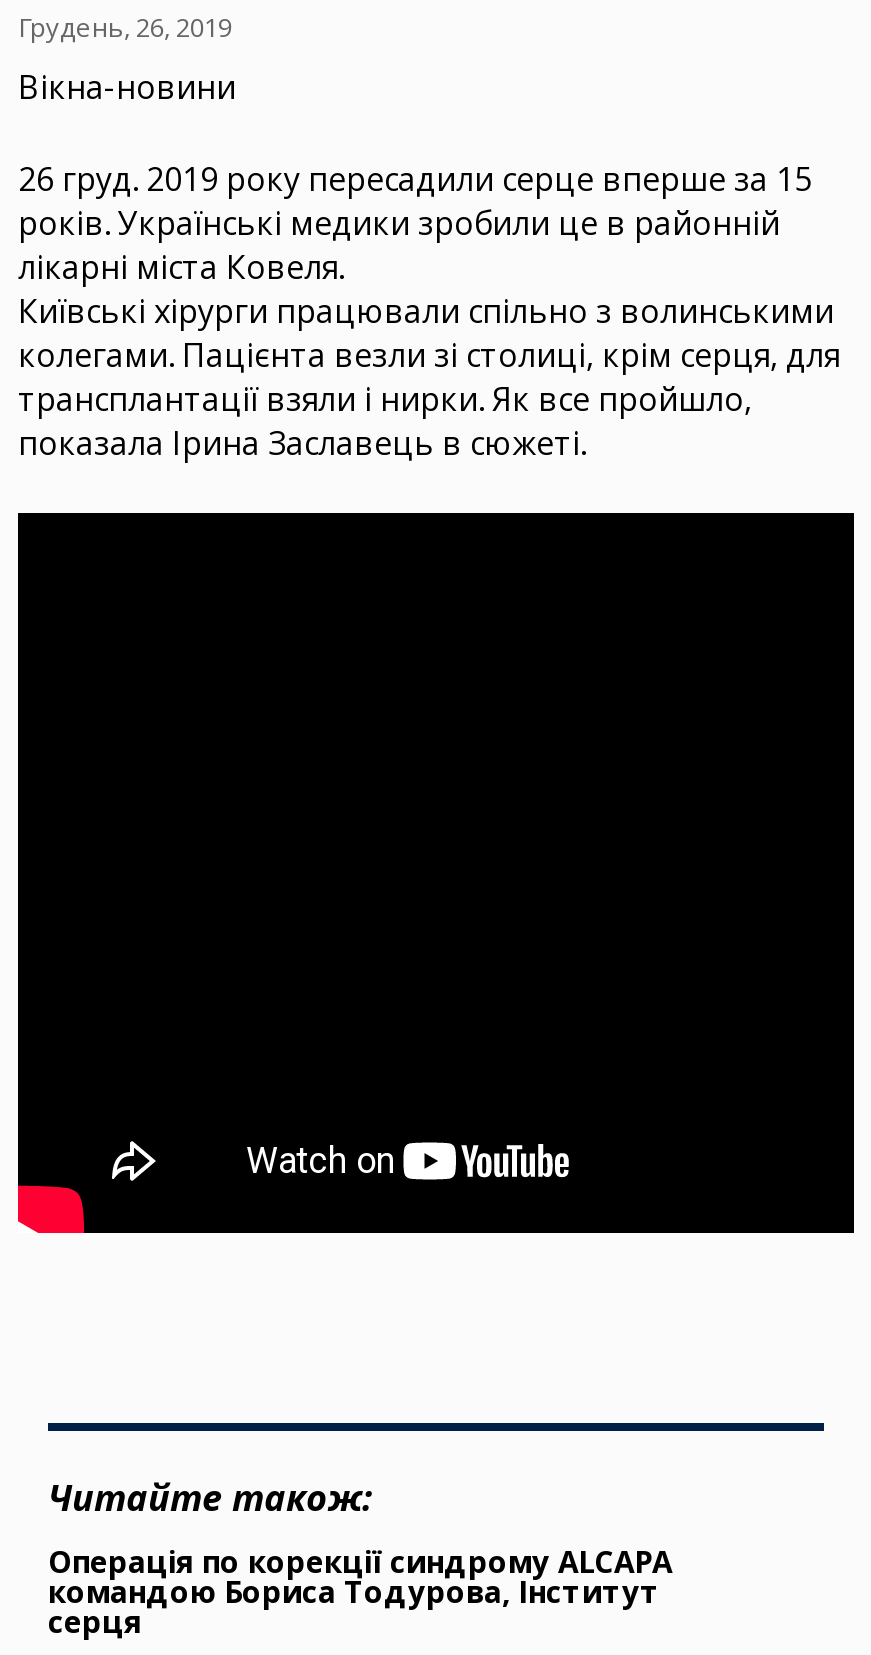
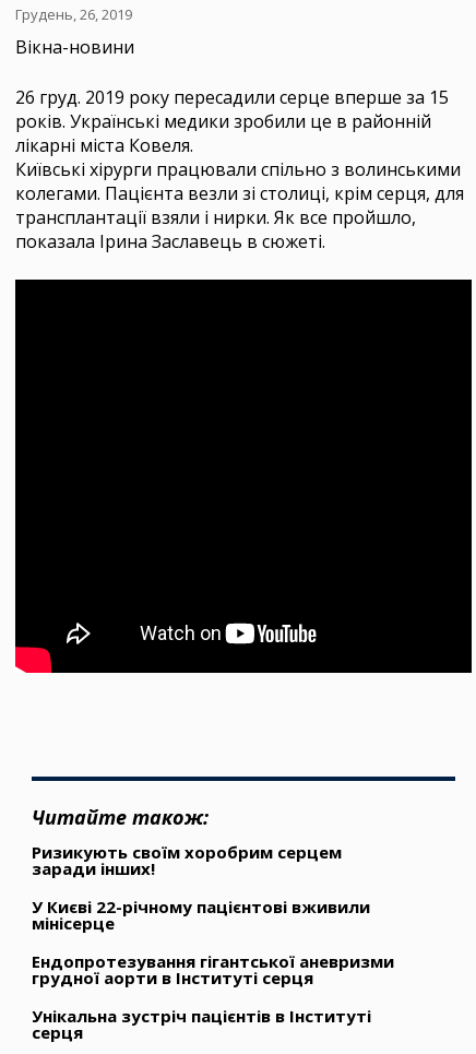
- Операція по корекції синдрому ALCAPA
- командою Бориса Тодурова, Інститут
+ Ризикують своїм хоробрим серцем
+ заради інших!
+ У Києві 22-річному пацієнтові вживили
+ мінісерце
+ Ендопротезування гігантської аневризми
+ грудної аорти в Інституті серця
+ Унікальна зустріч пацієнтів в Інституті
